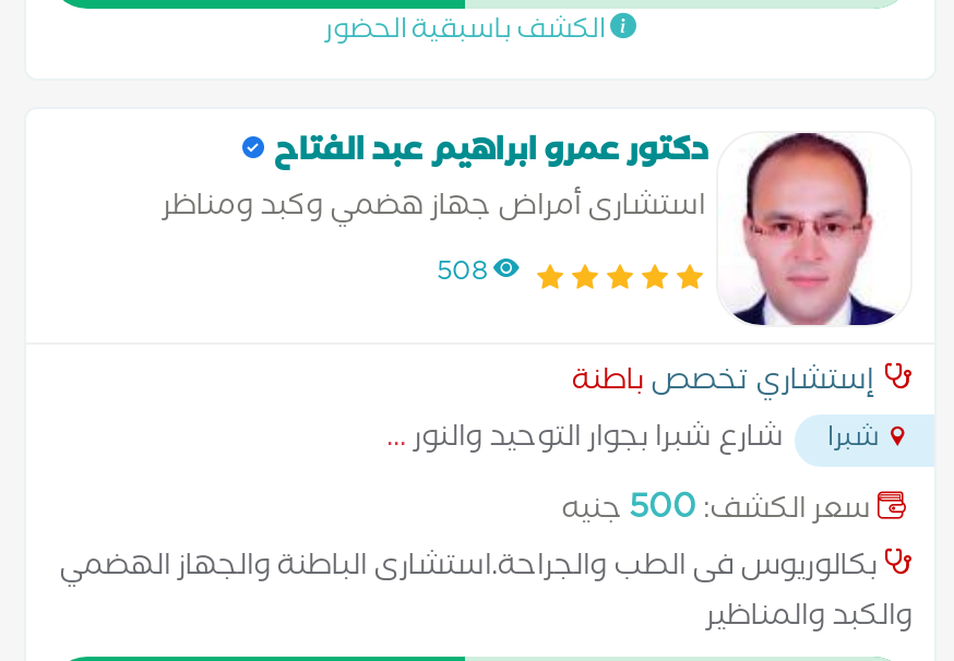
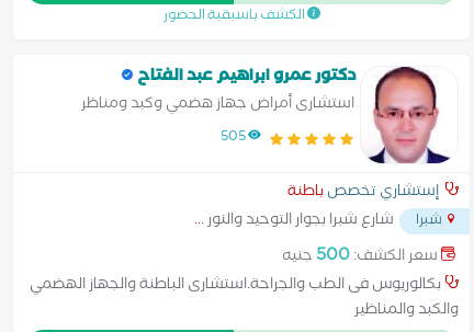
- 508
+ 505
